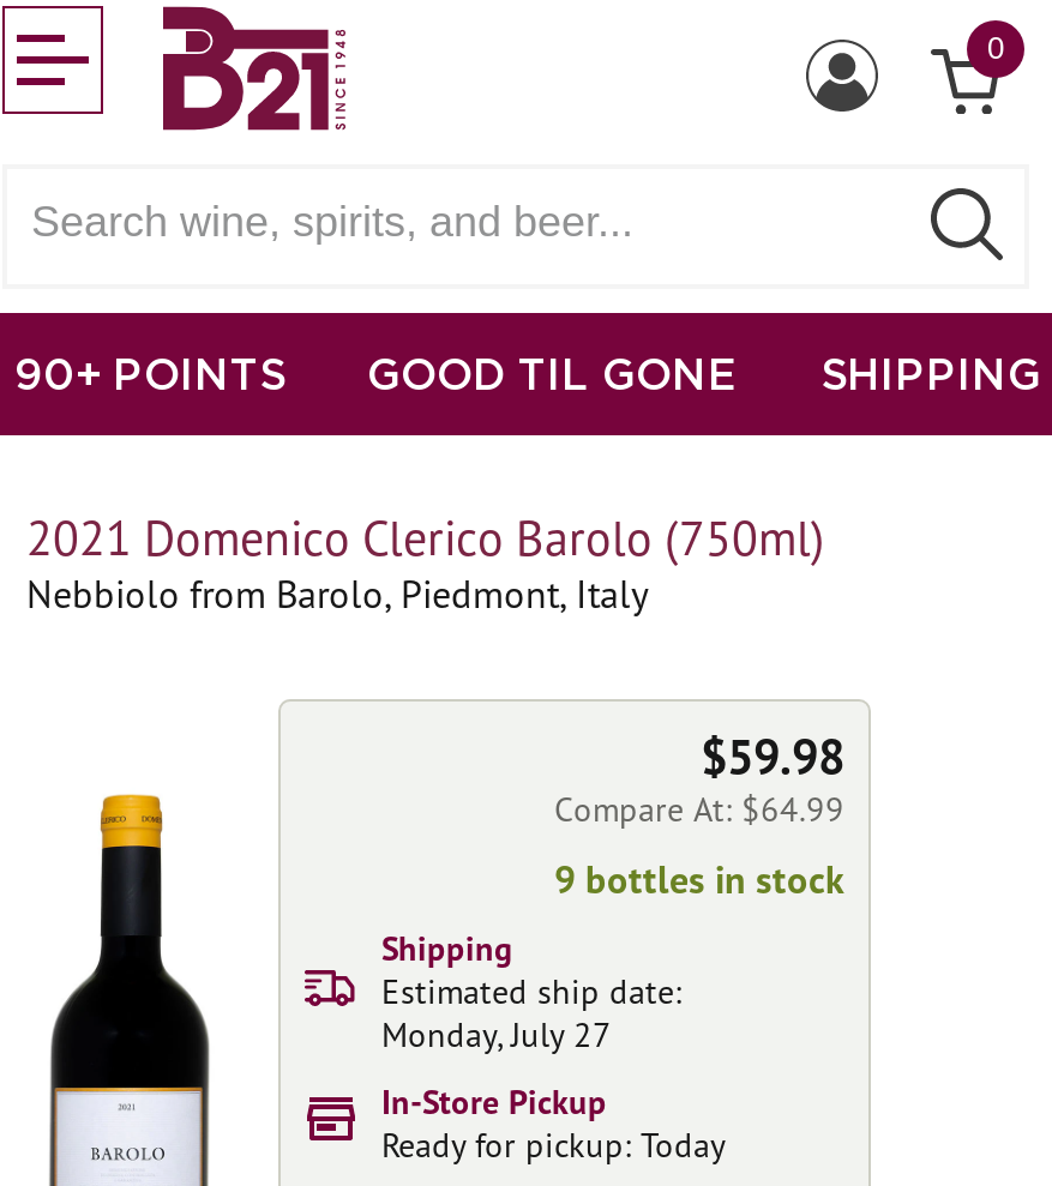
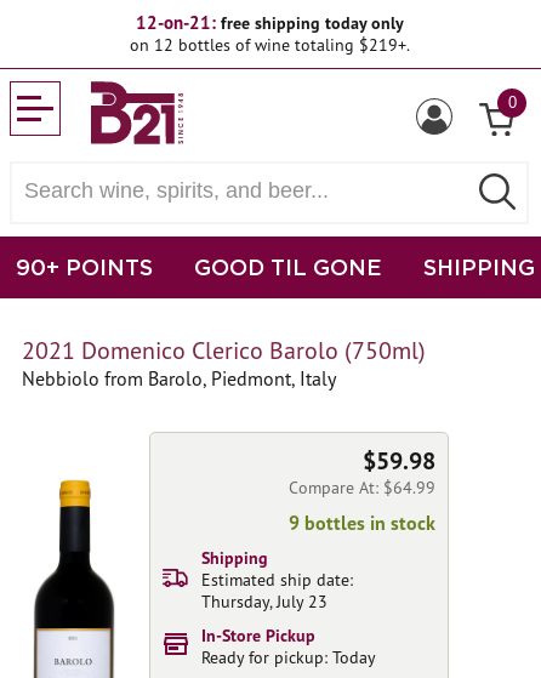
+ 12-on-21: free shipping today only
+ on 12 bottles of wine totaling $219+.

- Monday, July 27
+ Thursday, July 23
